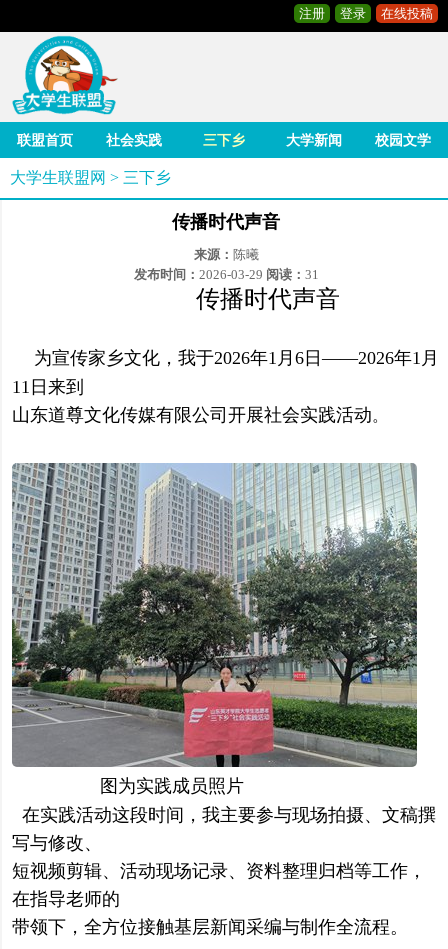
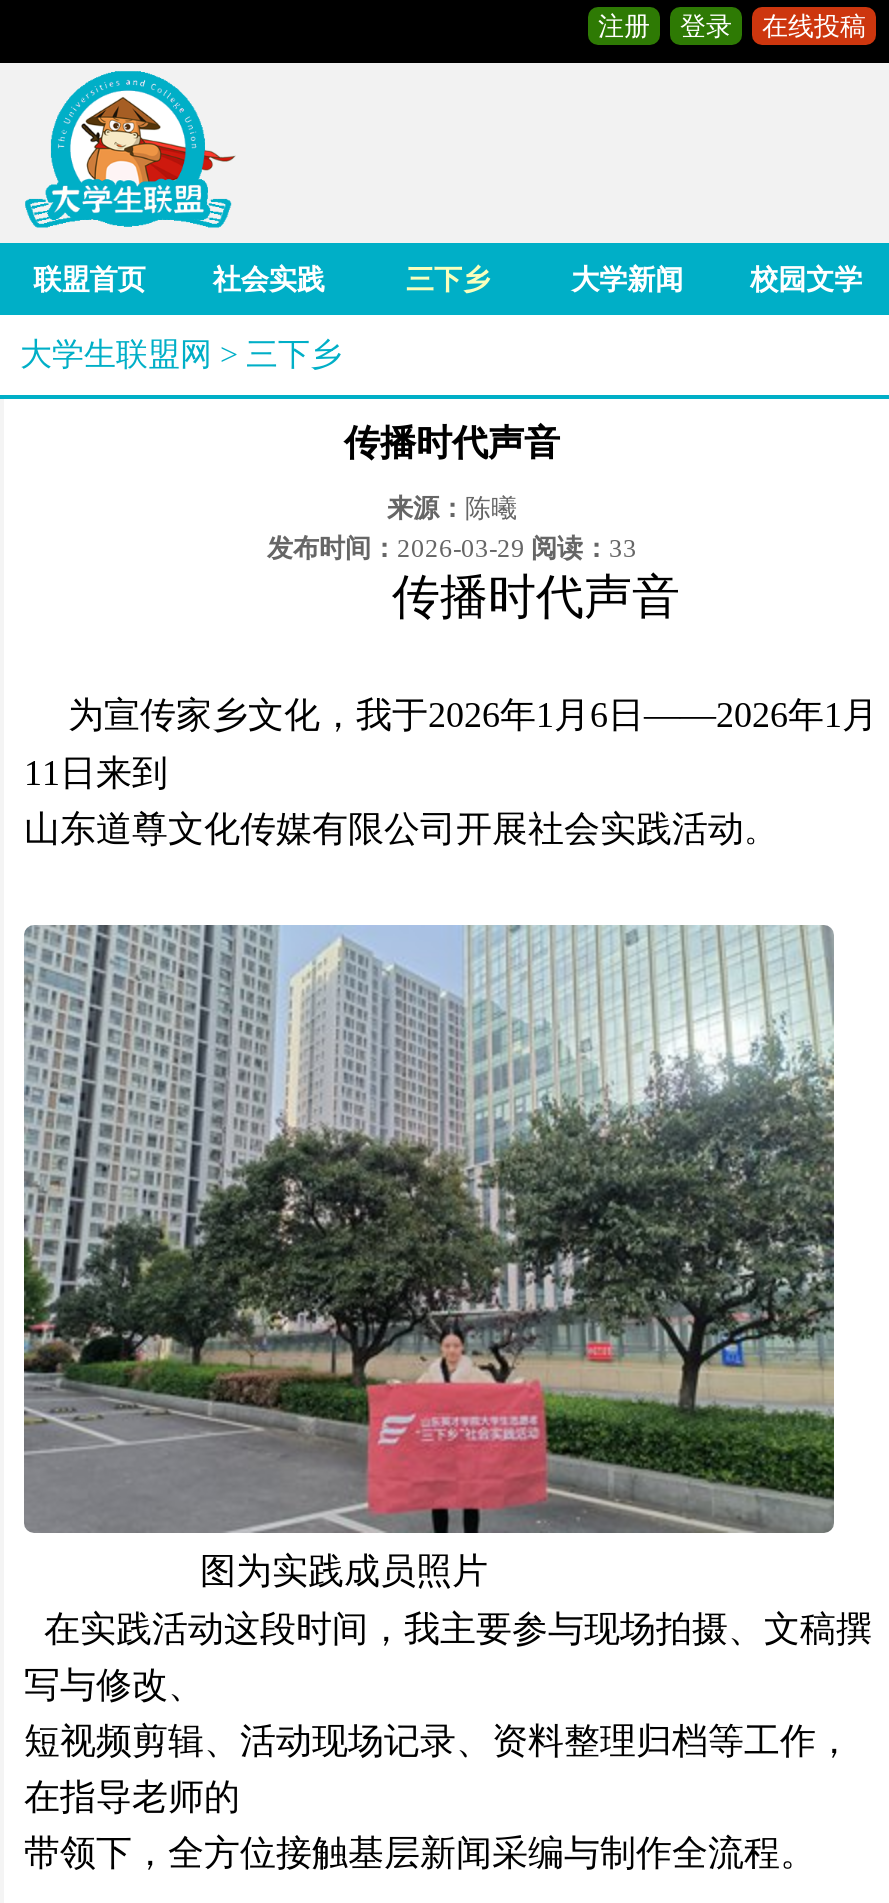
- 发布时间：2026-03-29阅读：31
+ 发布时间：2026-03-29阅读：33
